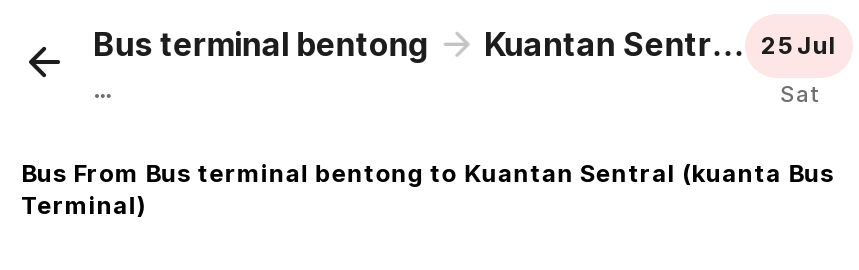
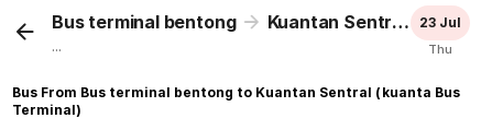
- 25 Jul
+ 23 Jul

- Sat
+ Thu
